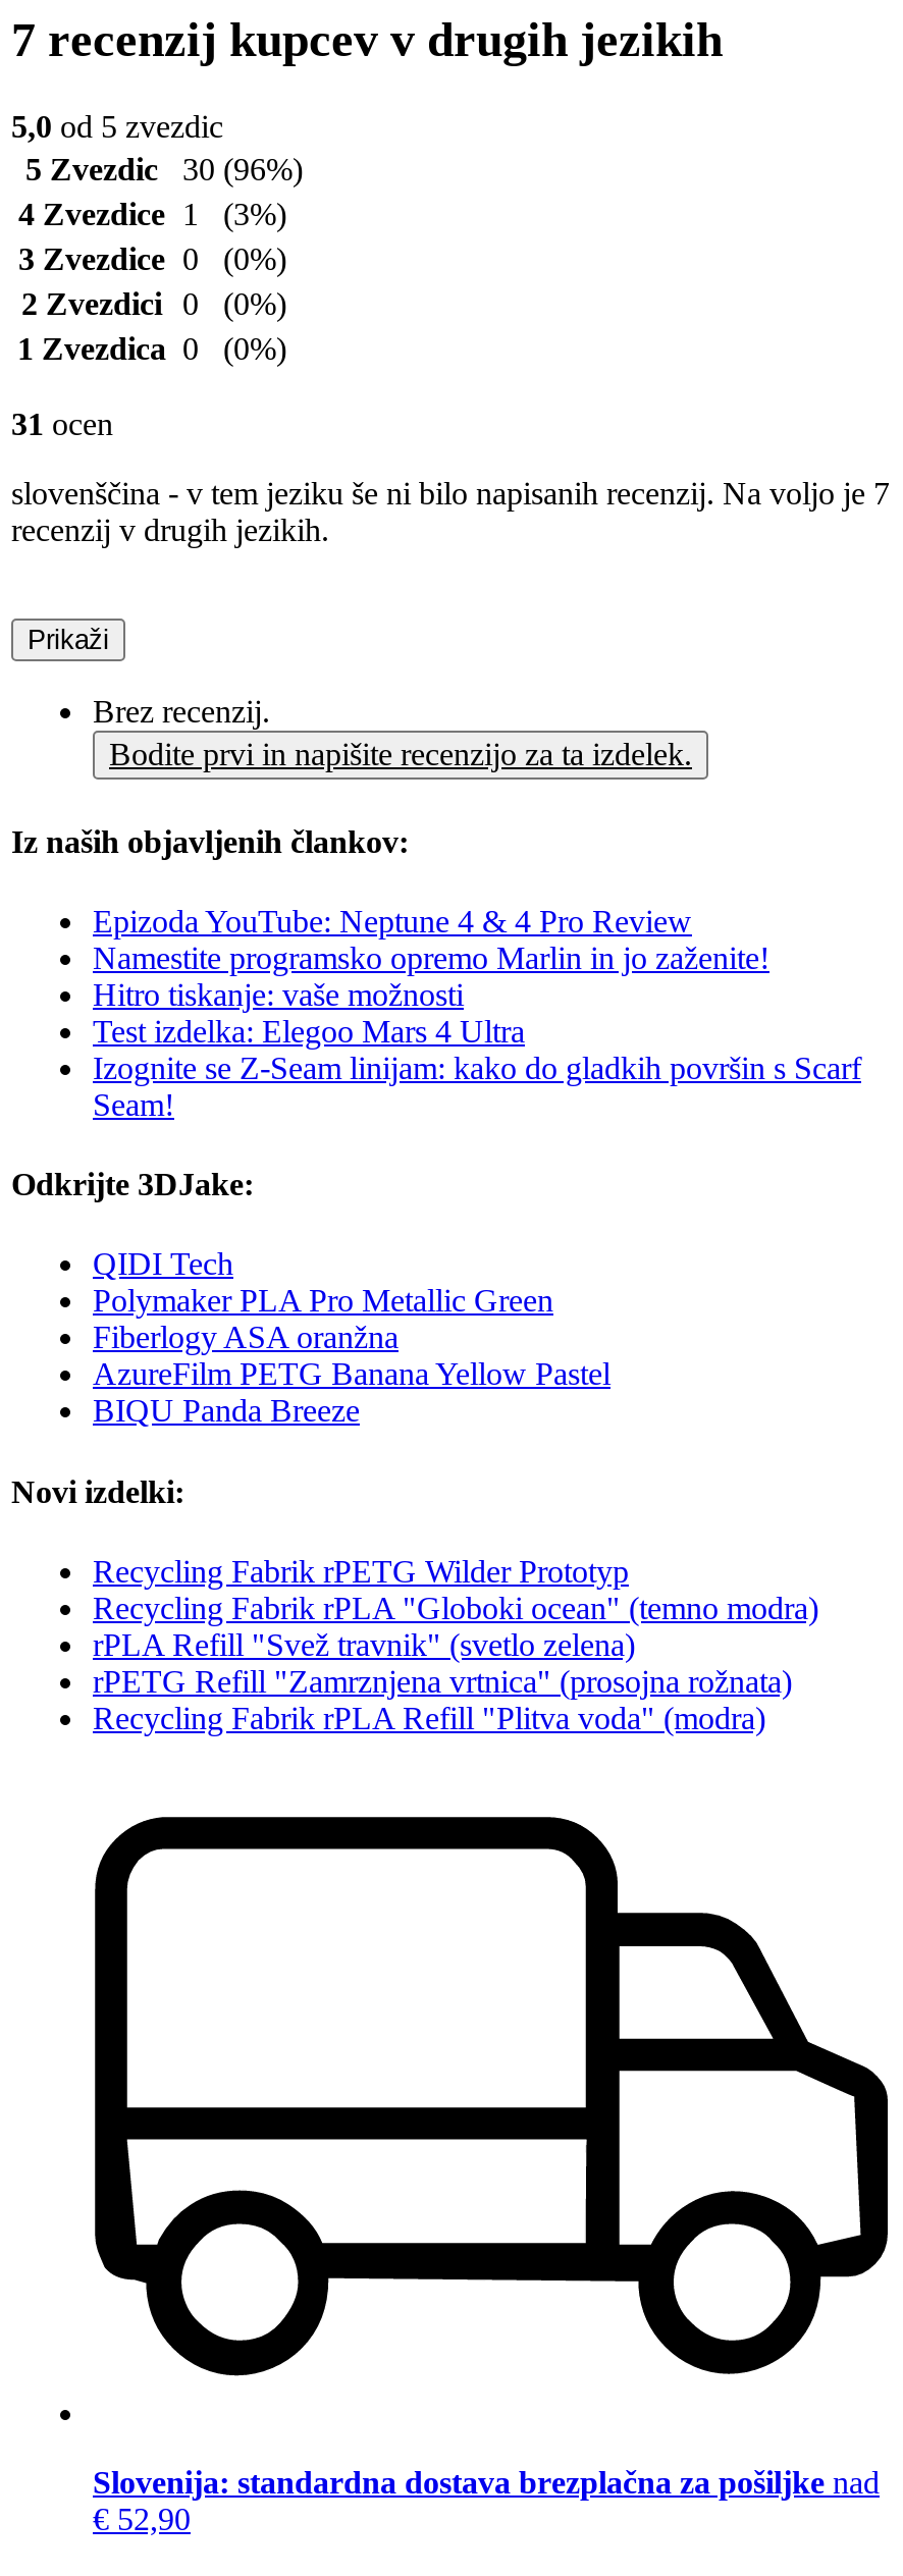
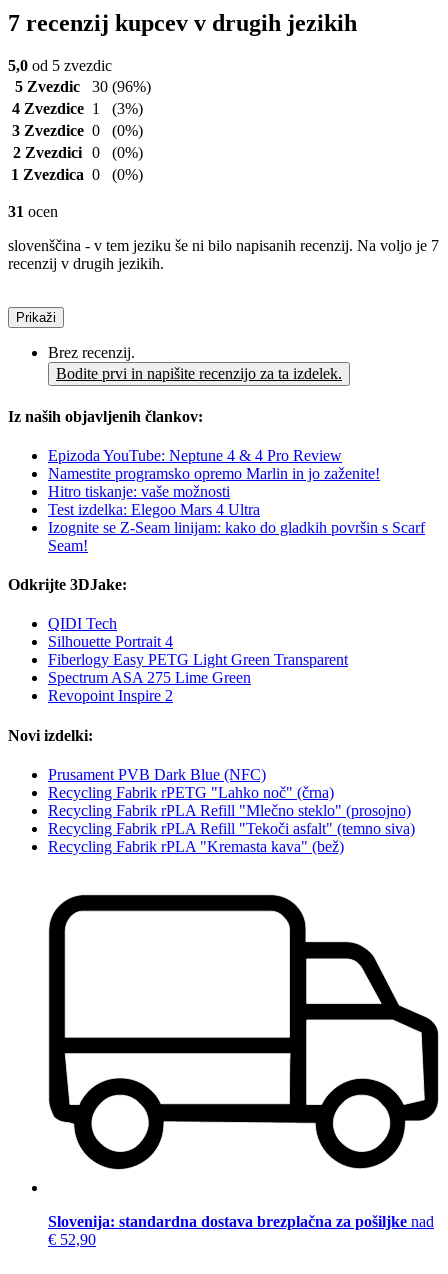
- Polymaker PLA Pro Metallic Green
- Fiberlogy ASA oranžna
- AzureFilm PETG Banana Yellow Pastel
- BIQU Panda Breeze
+ Silhouette Portrait 4
+ Fiberlogy Easy PETG Light Green Transparent
+ Spectrum ASA 275 Lime Green
+ Revopoint Inspire 2

- Recycling Fabrik rPETG Wilder Prototyp
- Recycling Fabrik rPLA "Globoki ocean" (temno modra)
- rPLA Refill "Svež travnik" (svetlo zelena)
- rPETG Refill "Zamrznjena vrtnica" (prosojna rožnata)
- Recycling Fabrik rPLA Refill "Plitva voda" (modra)
+ Prusament PVB Dark Blue (NFC)
+ Recycling Fabrik rPETG "Lahko noč" (črna)
+ Recycling Fabrik rPLA Refill "Mlečno steklo" (prosojno)
+ Recycling Fabrik rPLA Refill "Tekoči asfalt" (temno siva)
+ Recycling Fabrik rPLA "Kremasta kava" (bež)
